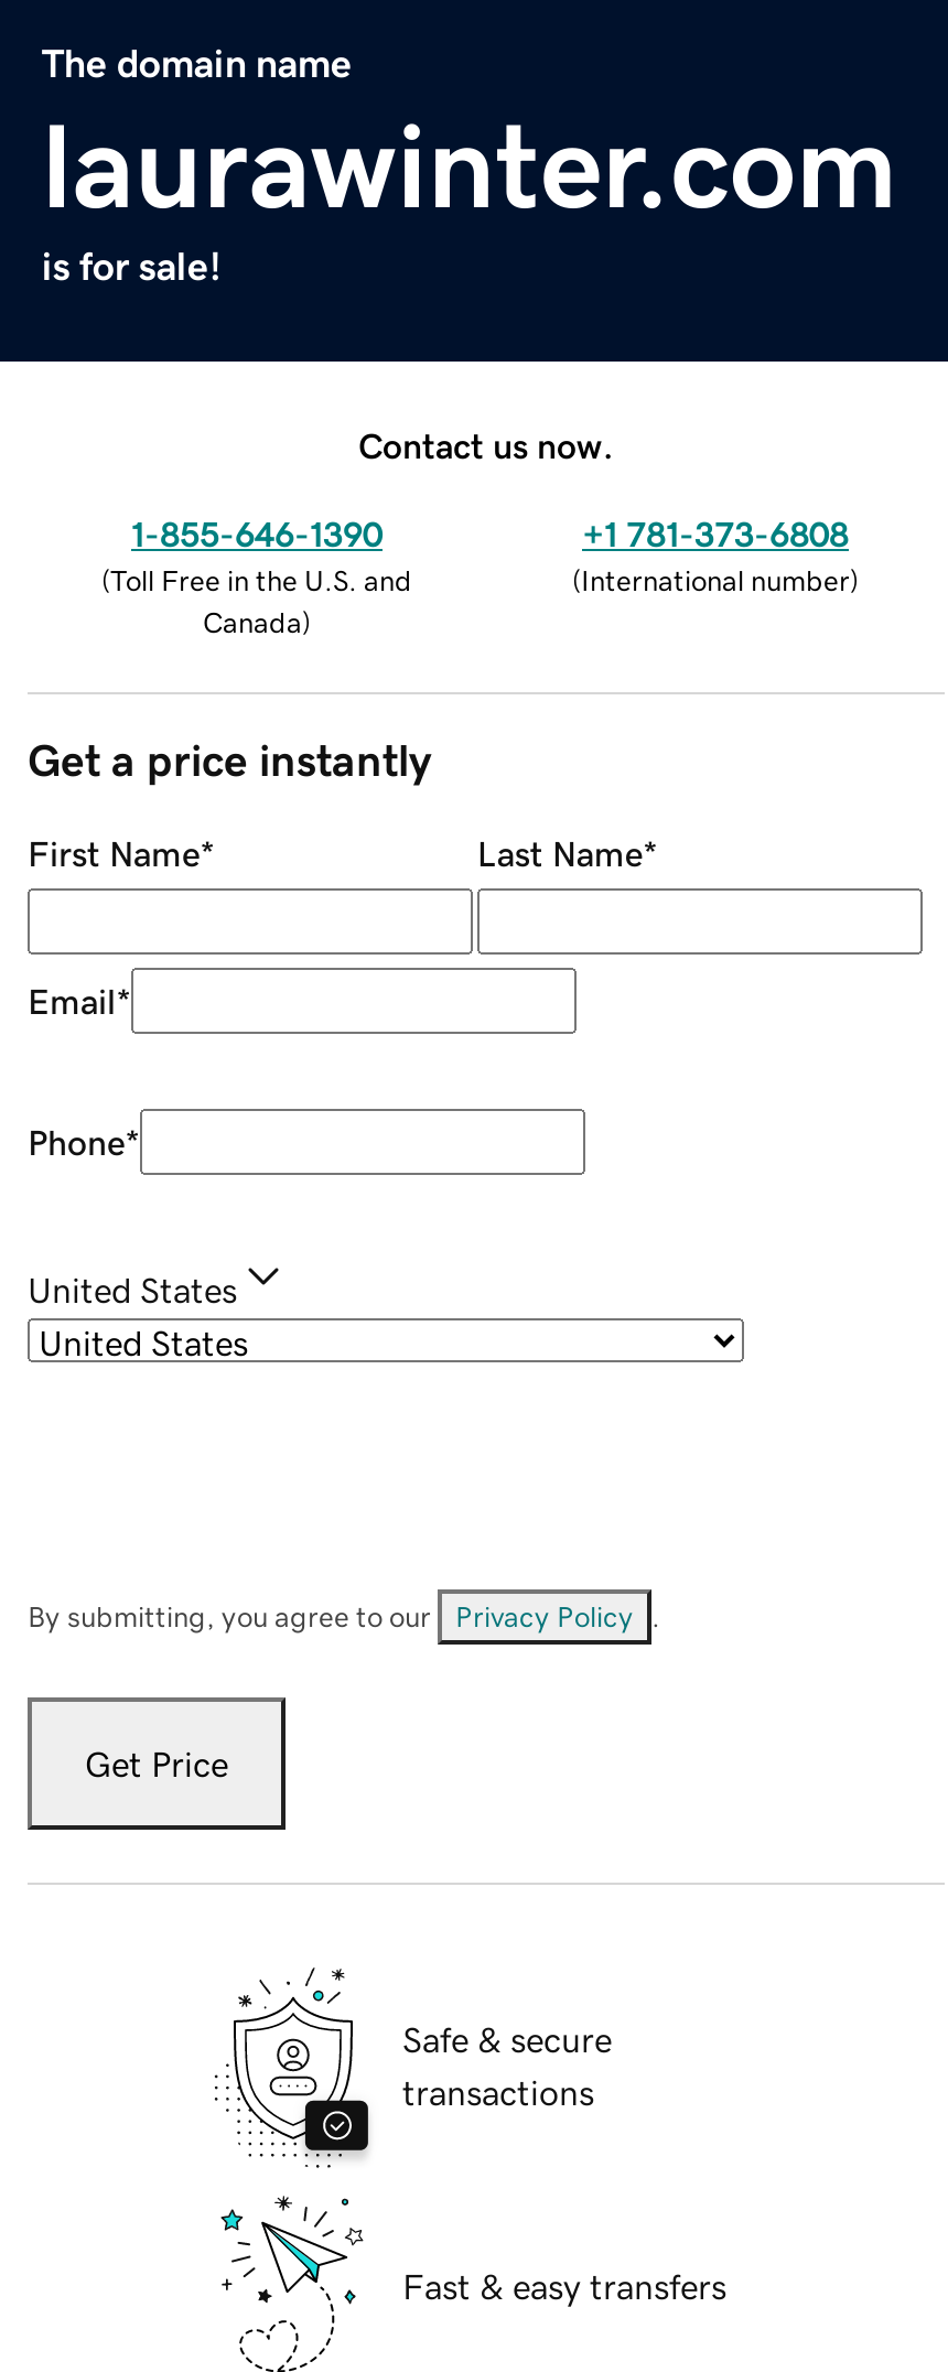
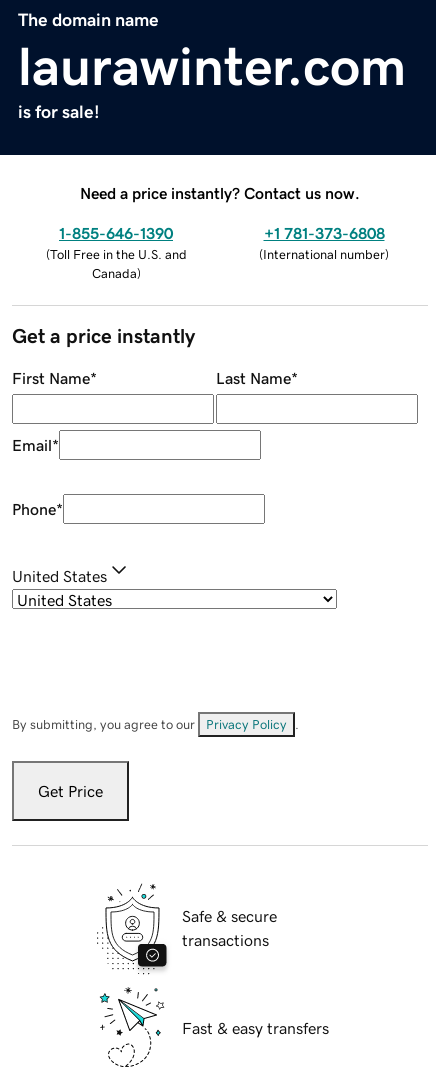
- Contact us now.
+ Need a price instantly? Contact us now.
